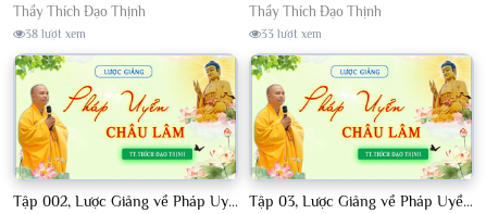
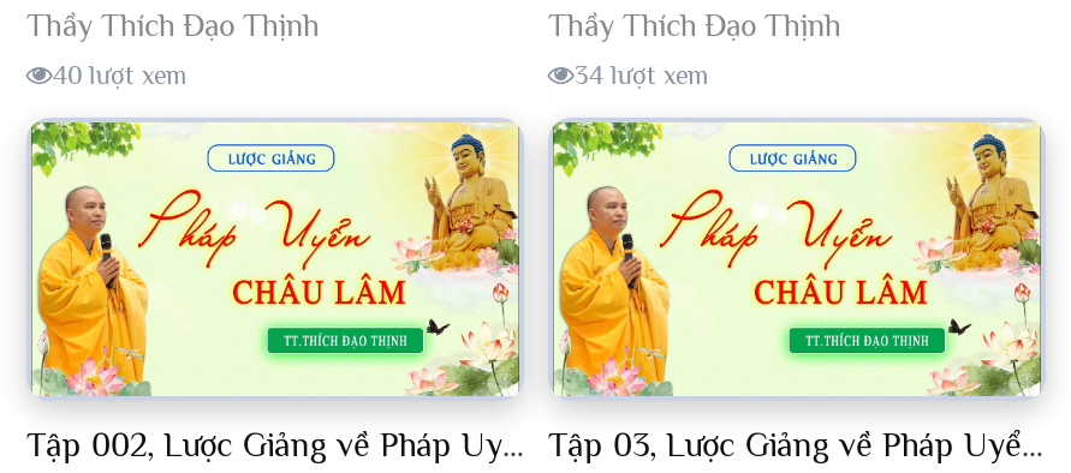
- 38 lượt xem
+ 40 lượt xem

- 33 lượt xem
+ 34 lượt xem
